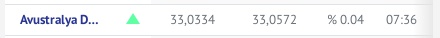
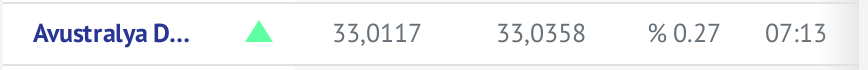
- 33,0334
+ 33,0117

- 33,0572
+ 33,0358

- % 0.04
+ % 0.27

- 07:36
+ 07:13
